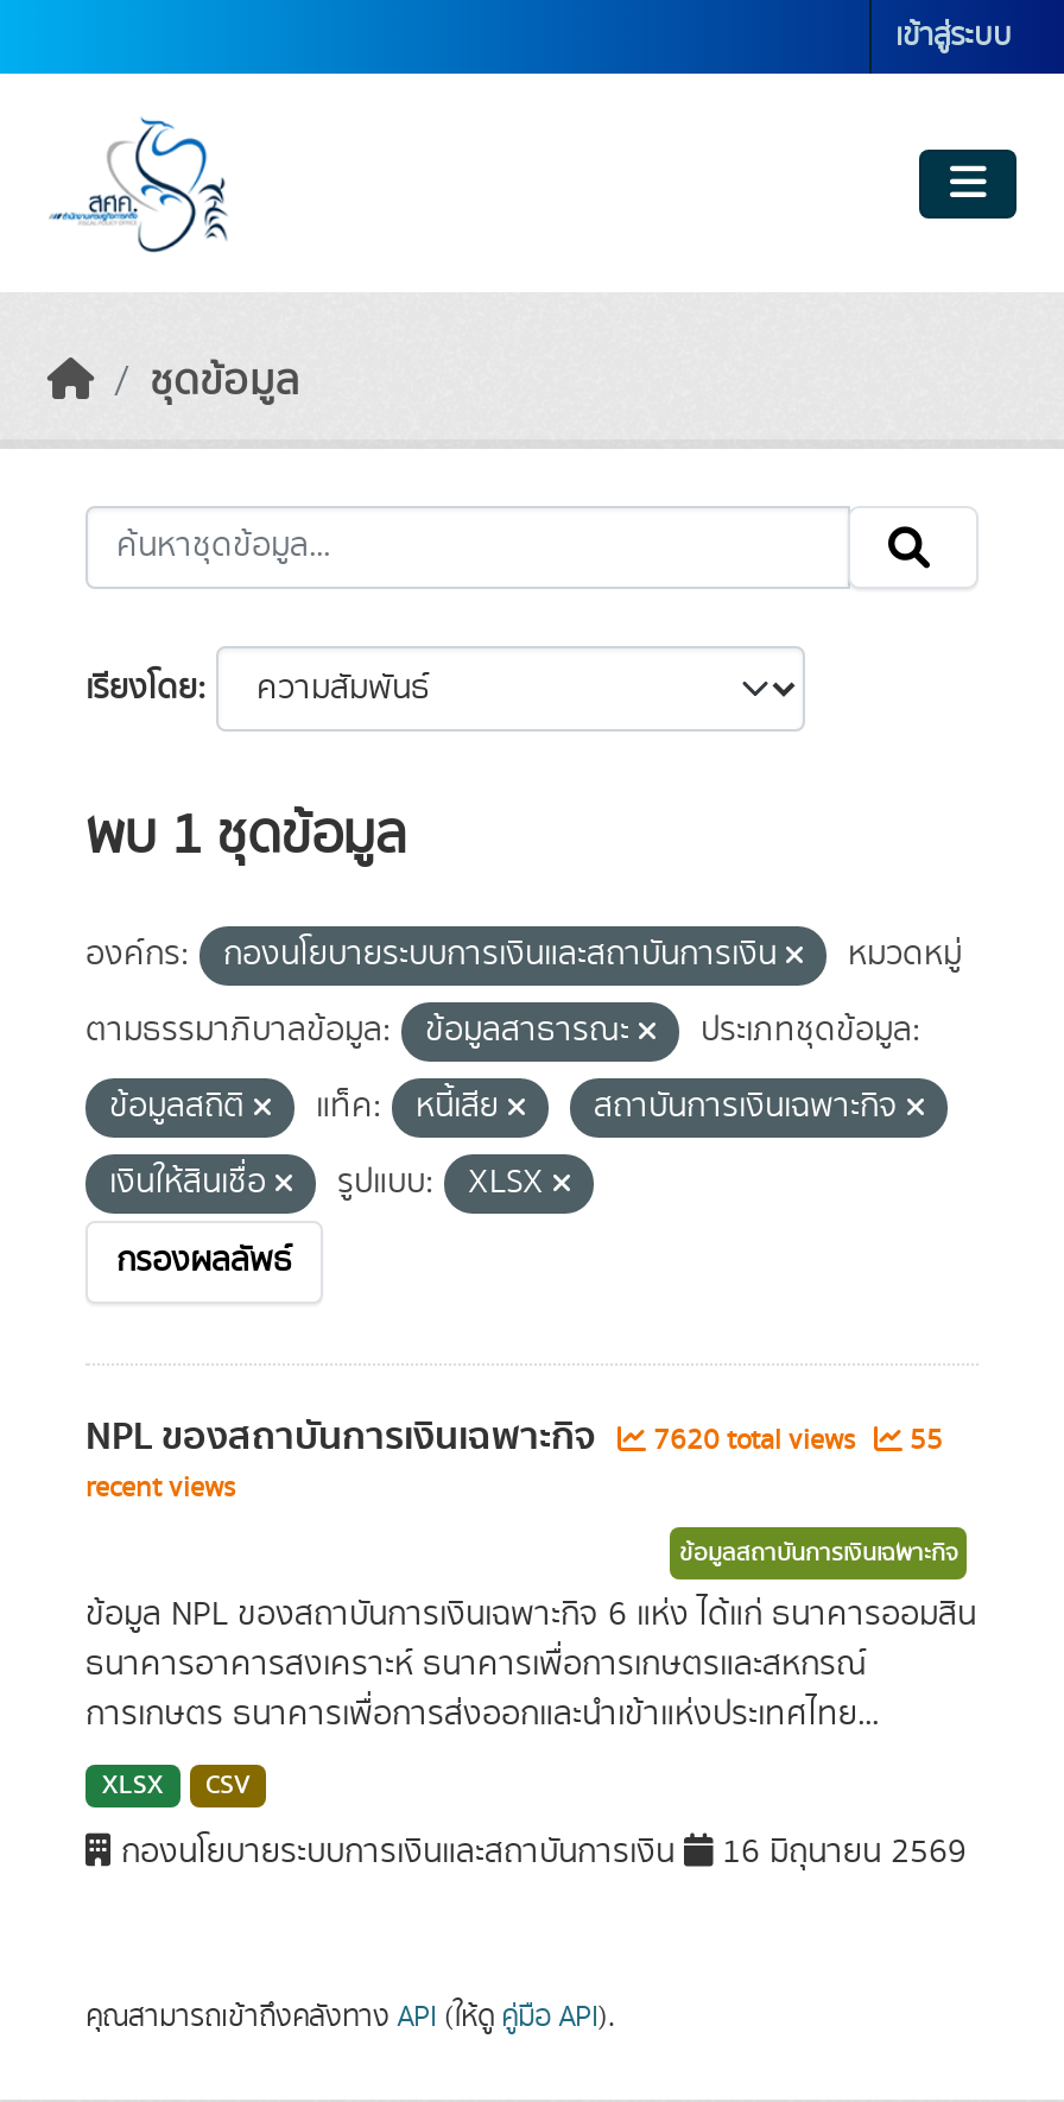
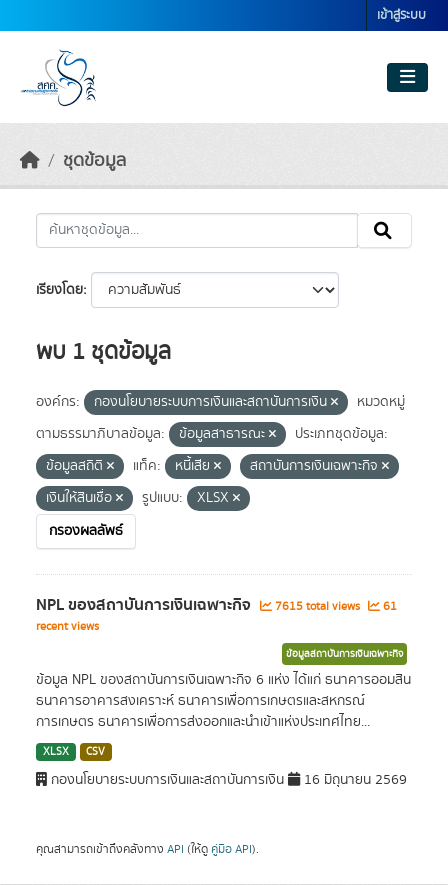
- 7620 total views
+ 7615 total views

- 55
+ 61
